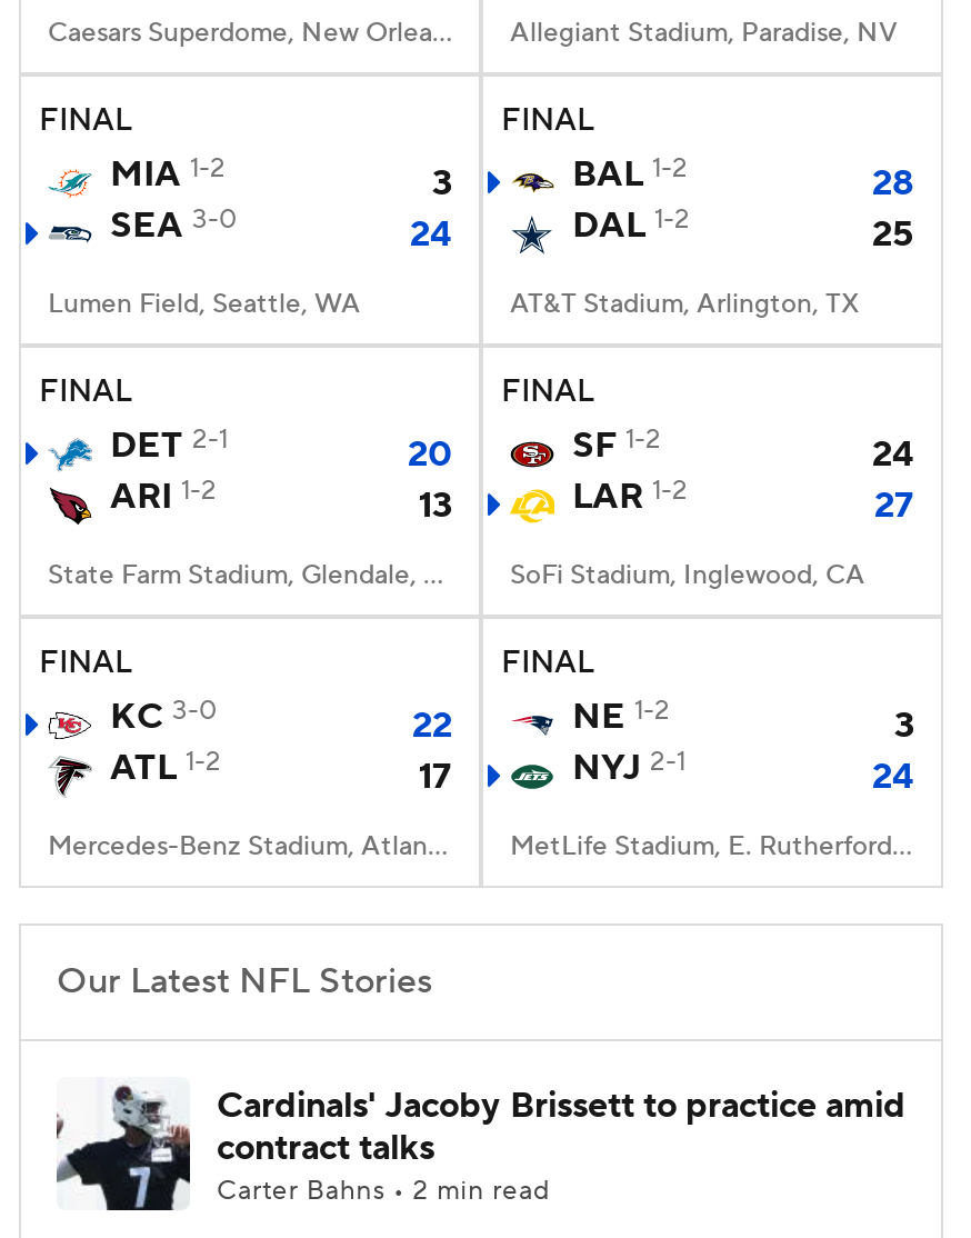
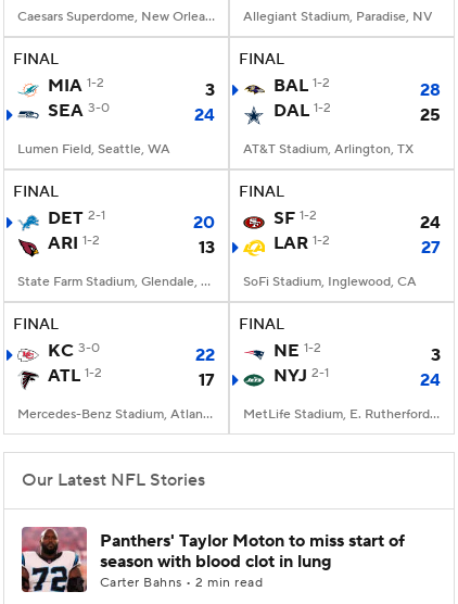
- [image]
- Cardinals' Jacoby Brissett to practice amid
- contract talks
+ [image]
+ Panthers' Taylor Moton to miss start of
+ season with blood clot in lung
